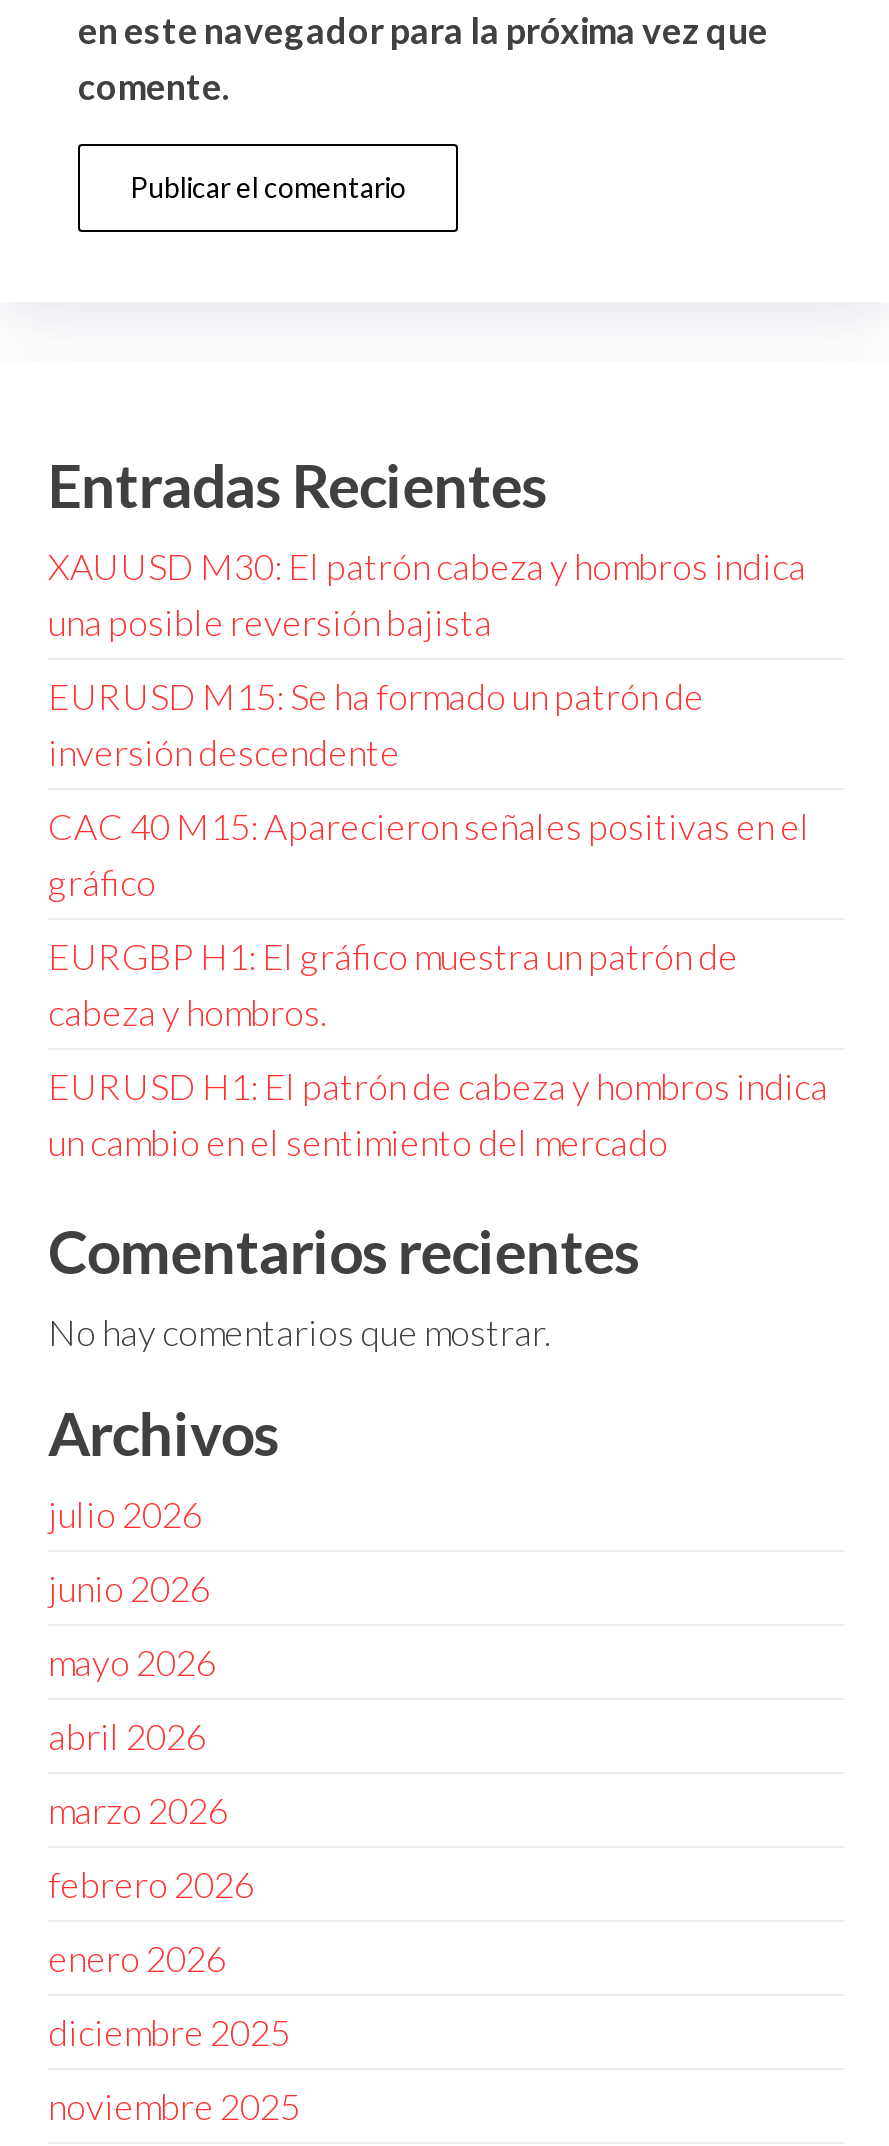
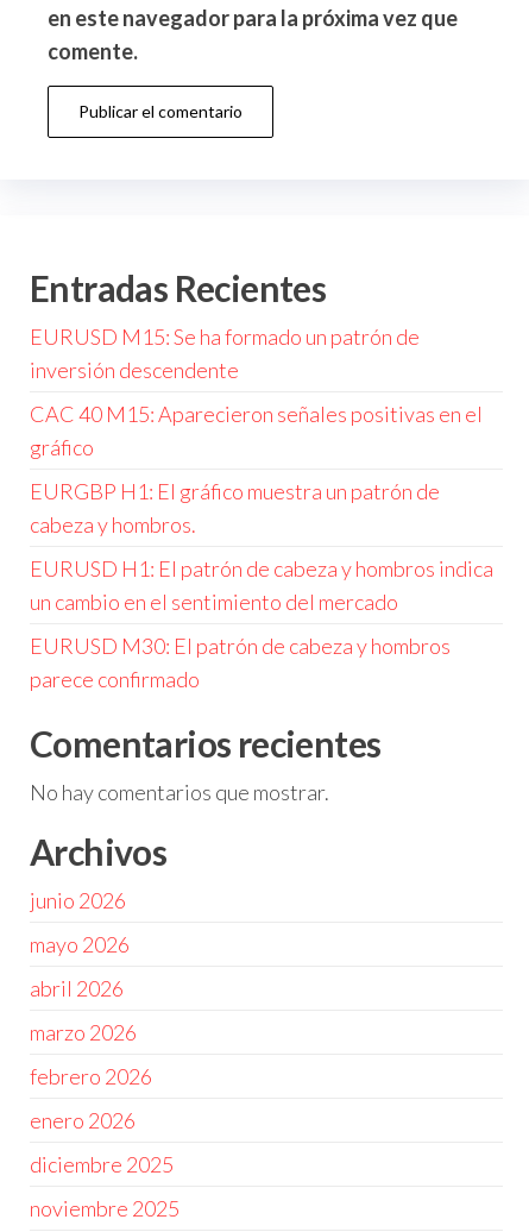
- XAUUSD M30: El patrón cabeza y hombros indica
- una posible reversión bajista

moved up: EURUSD M15: Se ha formado un patrón de | inversión descendente | CAC 40 M15: Aparecieron señales positivas en el | gráfico | EURGBP H1: El gráfico muestra un patrón de | cabeza y hombros. | EURUSD H1: El patrón de cabeza y hombros indica | un cambio en el sentimiento del mercado

+ EURUSD M30: El patrón de cabeza y hombros
+ parece confirmado

- julio 2026
